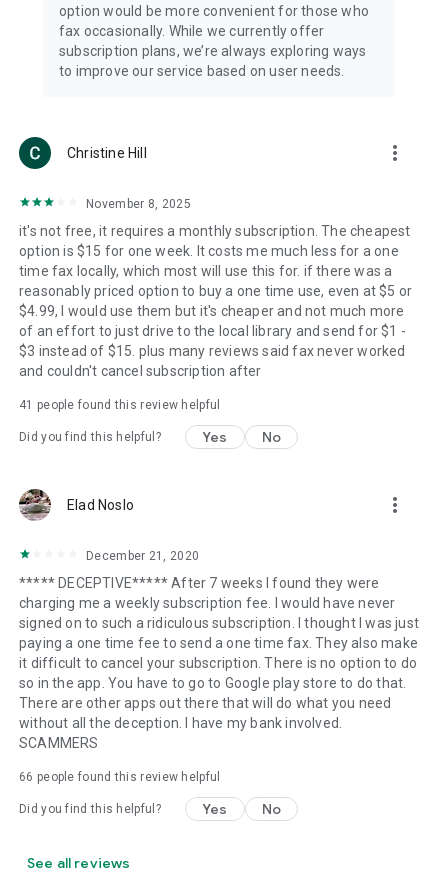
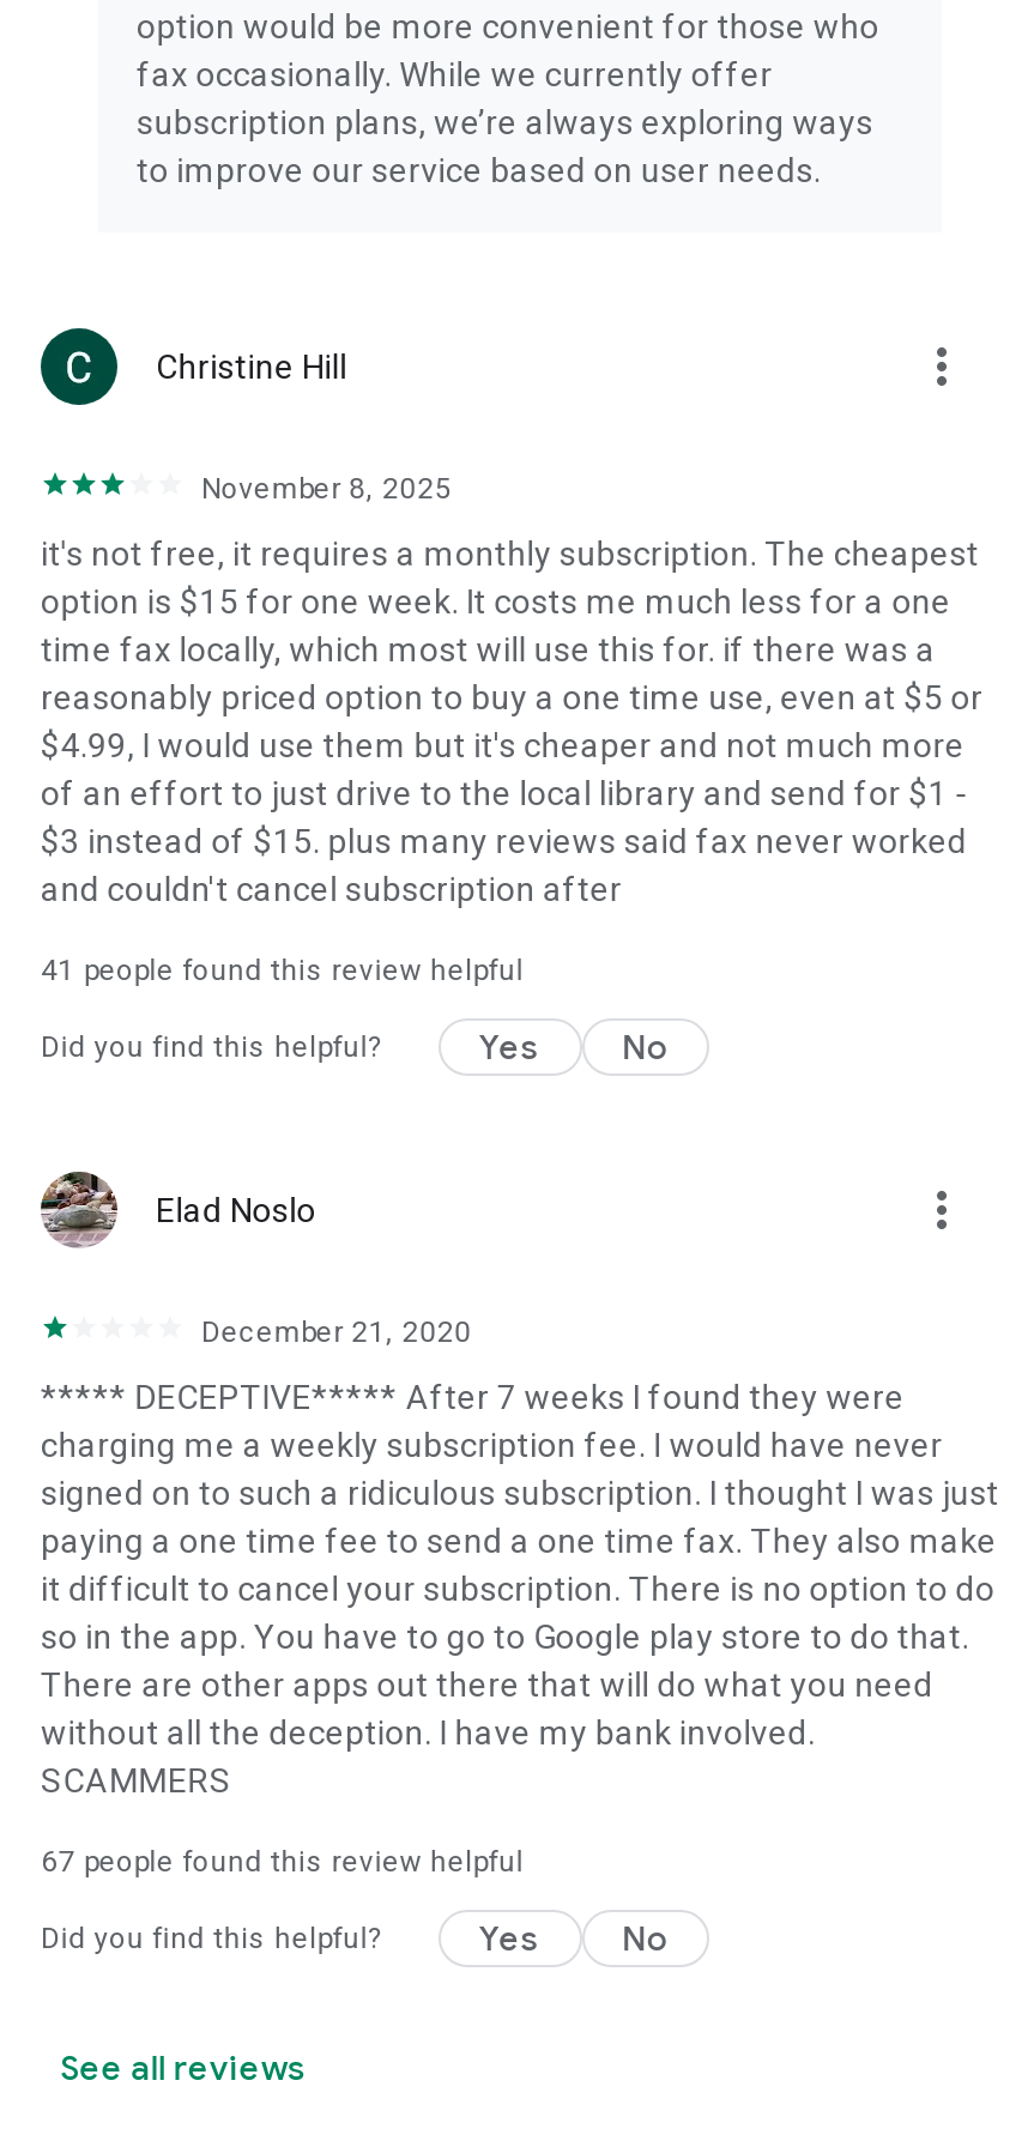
- 66 people found this review helpful
+ 67 people found this review helpful
